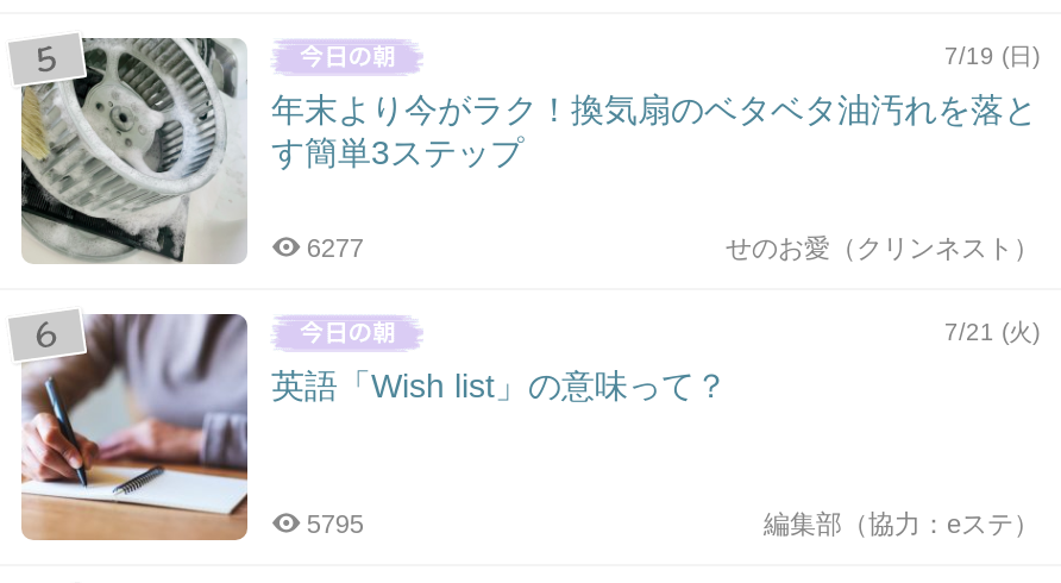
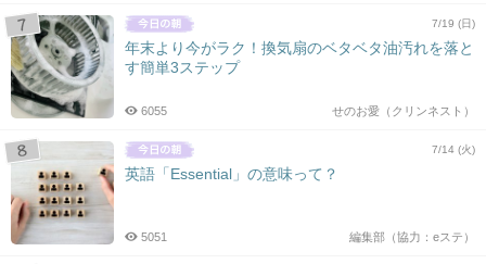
- 6277
+ 6055

- [image]
- 英語「Wish list」の意味って？
+ [image]
+ 英語「Essential」の意味って？

- 7/21 (火)
+ 7/14 (火)

- 5795
+ 5051
